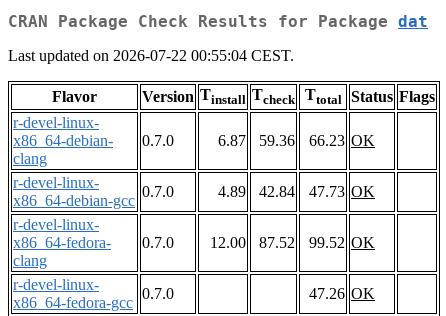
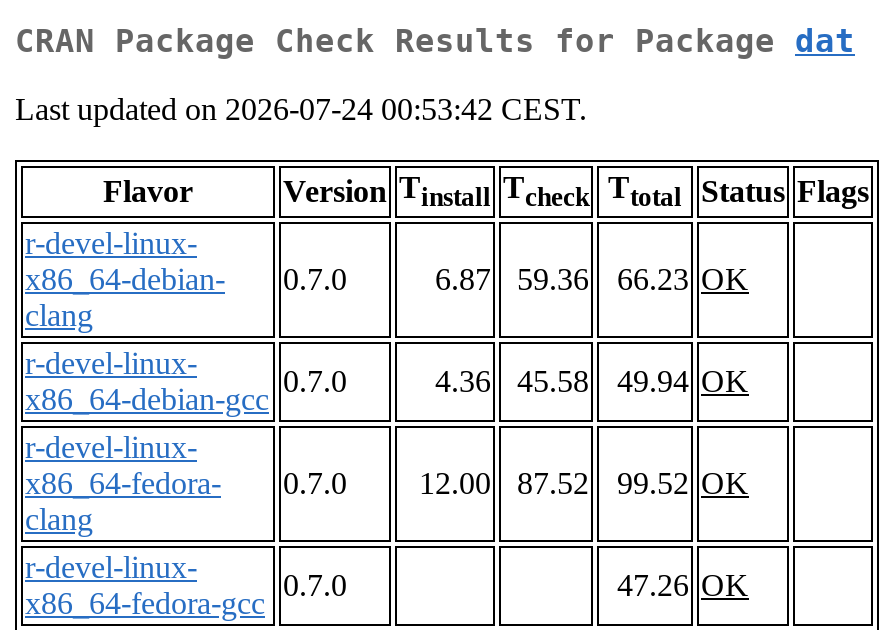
- Last updated on 2026-07-22 00:55:04 CEST.
+ Last updated on 2026-07-24 00:53:42 CEST.

- 4.89
+ 4.36

- 42.84
+ 45.58

- 47.73 OK
+ 49.94 OK
